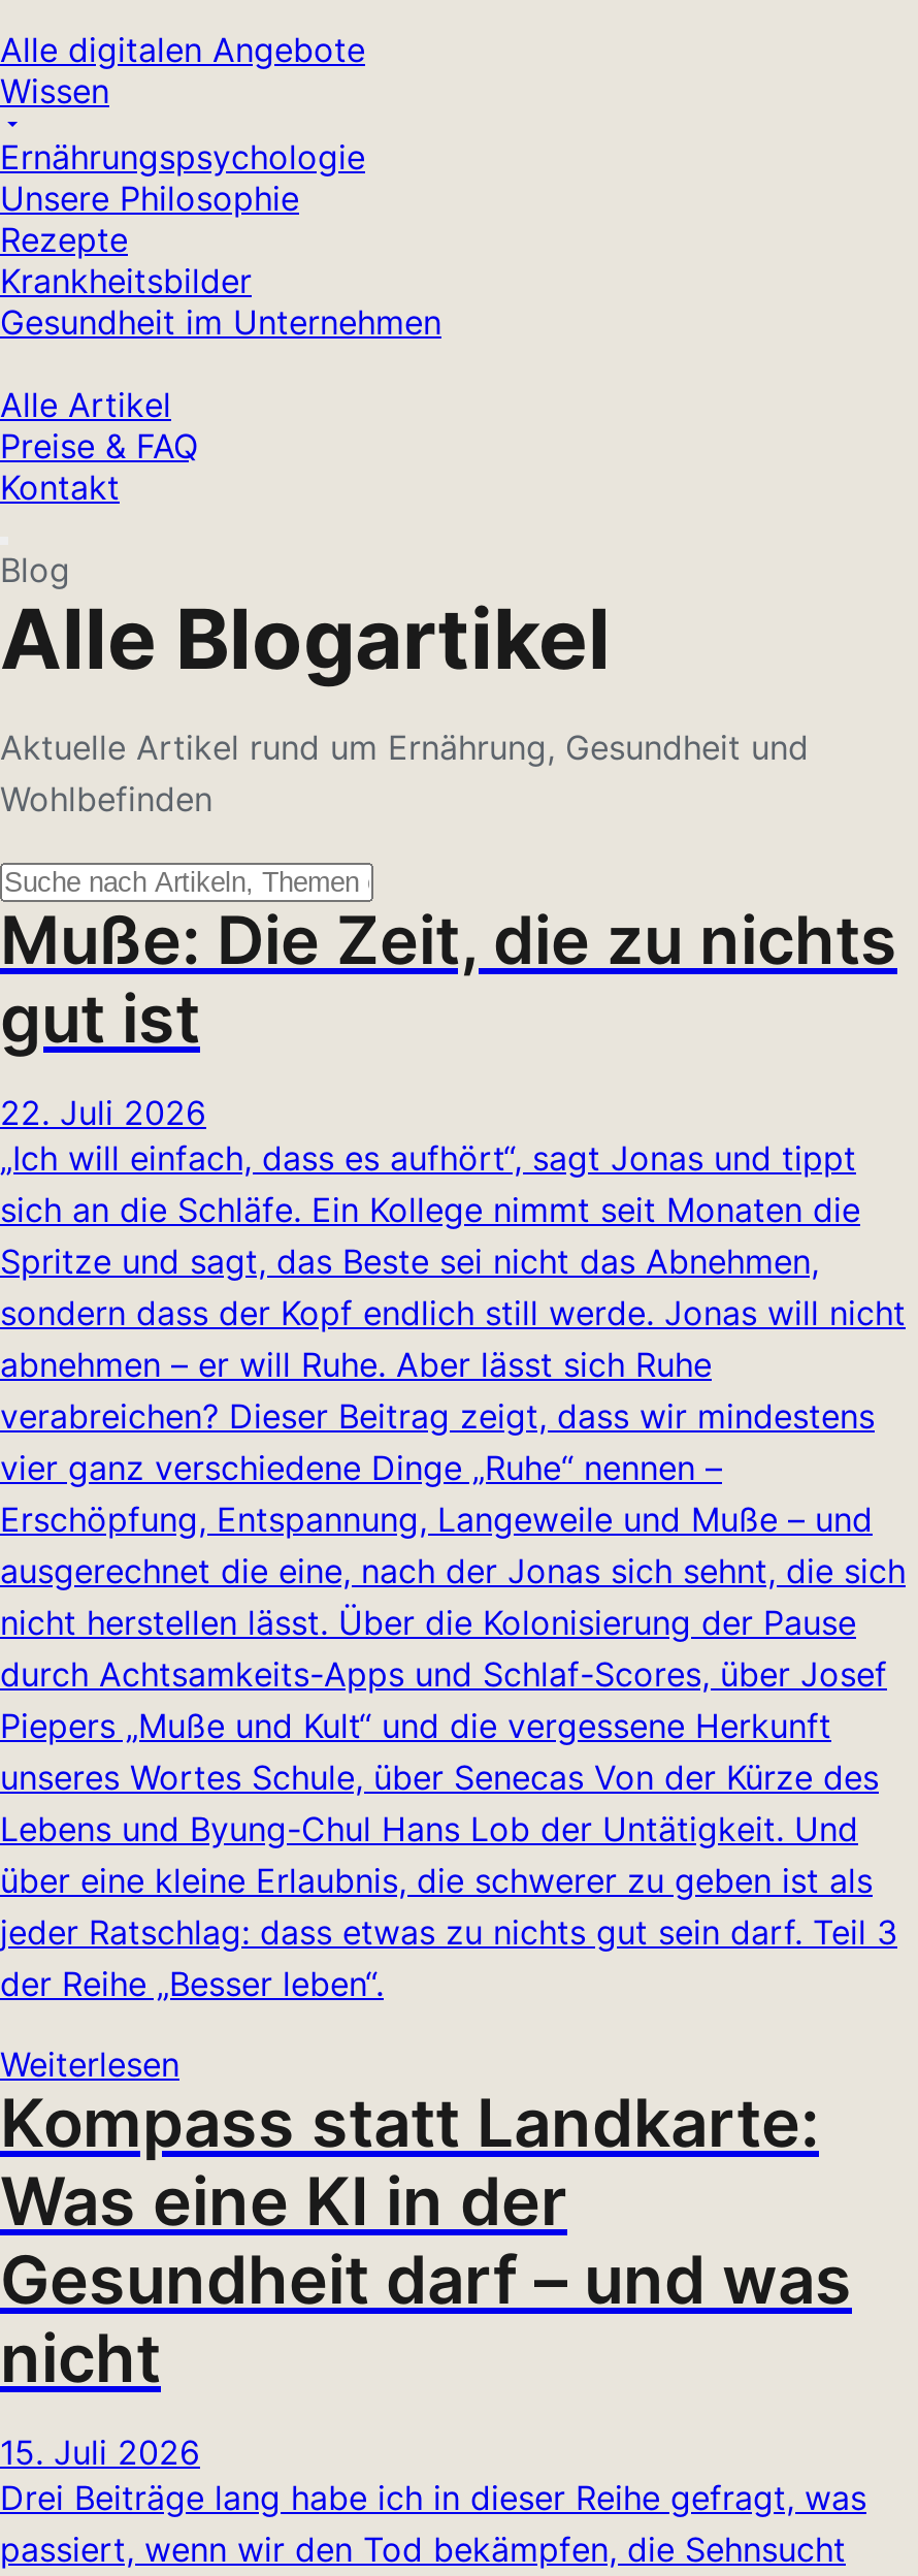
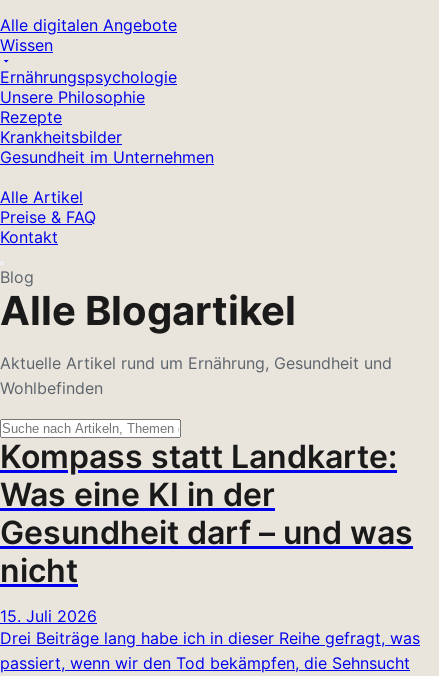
- Muße: Die Zeit, die zu nichts
- gut ist
- 22. Juli 2026
- „Ich will einfach, dass es aufhört“, sagt Jonas und tippt
- sich an die Schläfe. Ein Kollege nimmt seit Monaten die
- Spritze und sagt, das Beste sei nicht das Abnehmen,
- sondern dass der Kopf endlich still werde. Jonas will nicht
- abnehmen – er will Ruhe. Aber lässt sich Ruhe
- verabreichen? Dieser Beitrag zeigt, dass wir mindestens
- vier ganz verschiedene Dinge „Ruhe“ nennen –
- Erschöpfung, Entspannung, Langeweile und Muße – und
- ausgerechnet die eine, nach der Jonas sich sehnt, die sich
- nicht herstellen lässt. Über die Kolonisierung der Pause
- durch Achtsamkeits-Apps und Schlaf-Scores, über Josef
- Piepers „Muße und Kult“ und die vergessene Herkunft
- unseres Wortes Schule, über Senecas Von der Kürze des
- Lebens und Byung-Chul Hans Lob der Untätigkeit. Und
- über eine kleine Erlaubnis, die schwerer zu geben ist als
- jeder Ratschlag: dass etwas zu nichts gut sein darf. Teil 3
- der Reihe „Besser leben“.
- Weiterlesen
